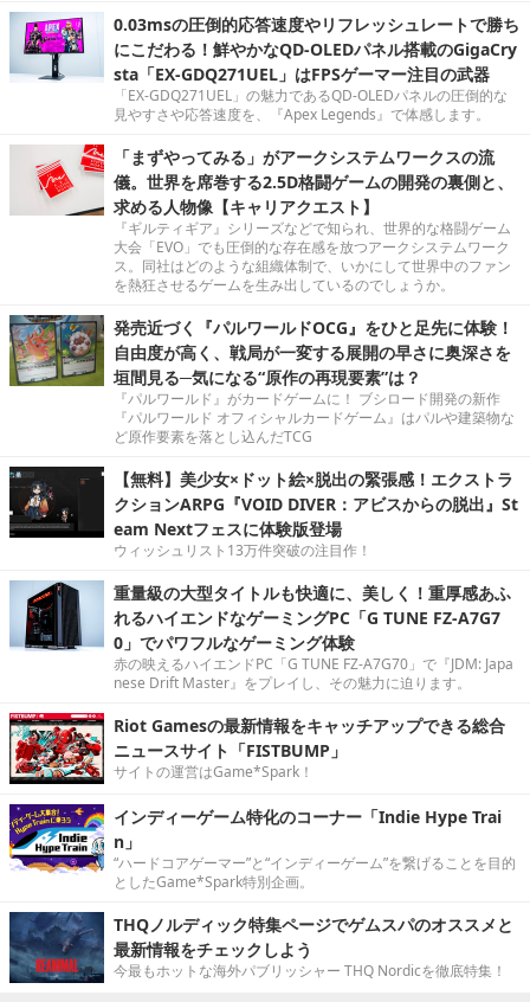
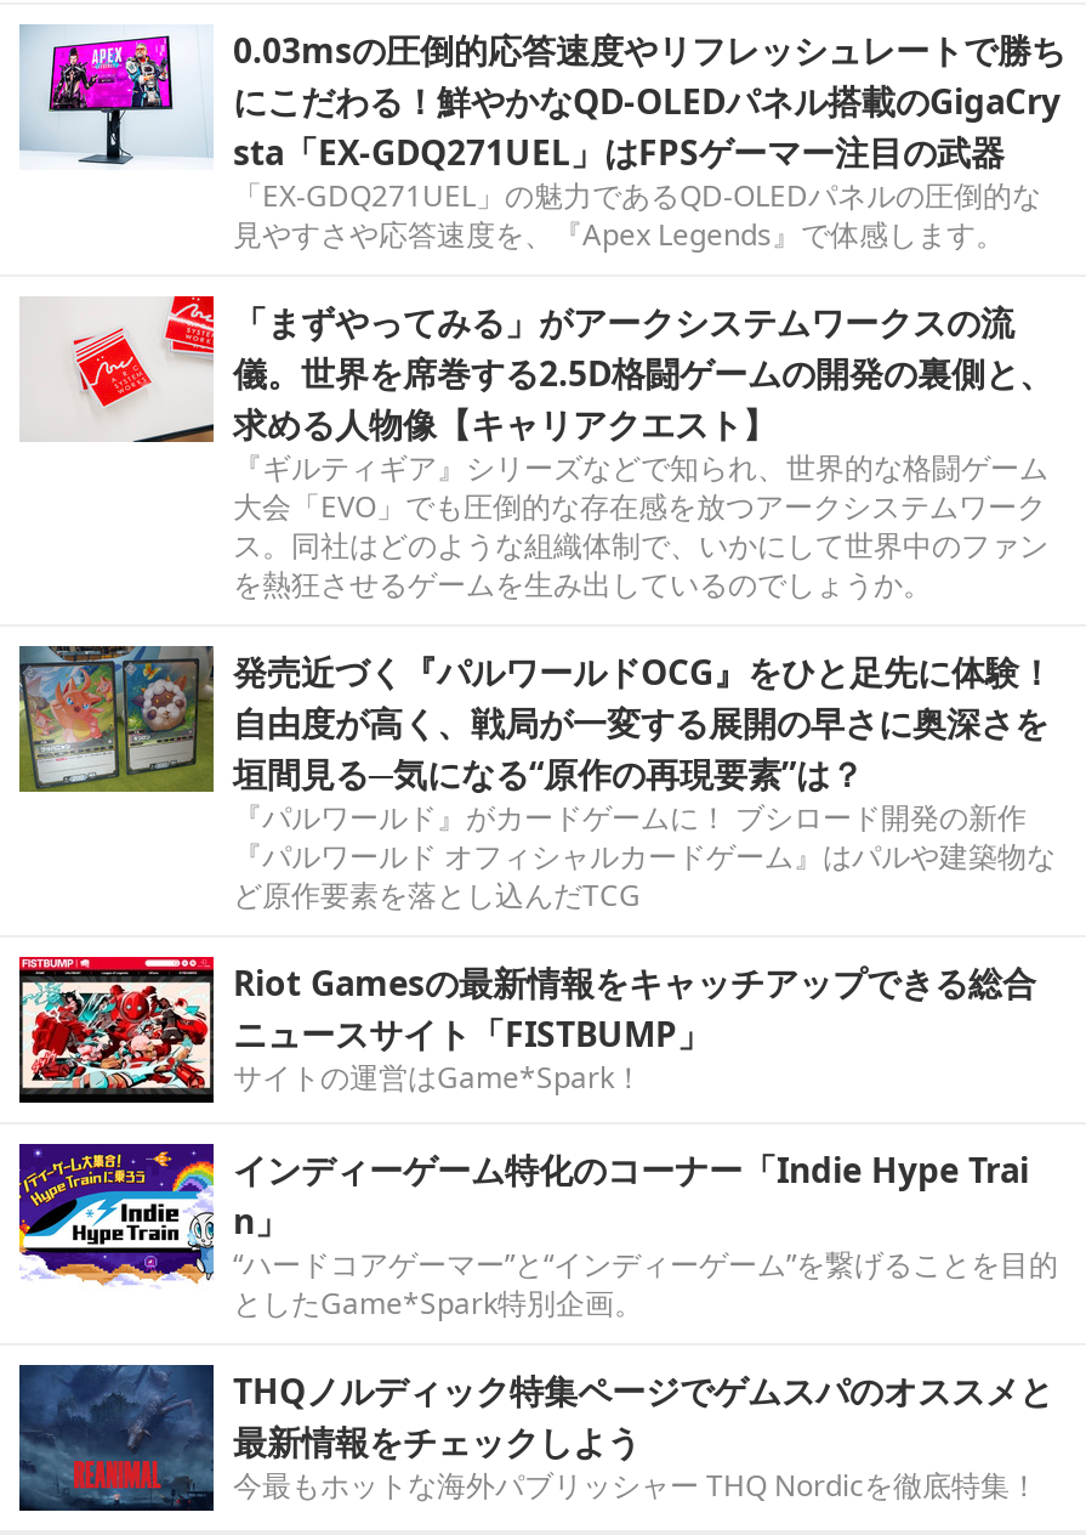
- [image]
- 【無料】美少女×ドット絵×脱出の緊張感！エクストラ
- クションARPG『VOID DIVER：アビスからの脱出』St
- eam Nextフェスに体験版登場
- ウィッシュリスト13万件突破の注目作！
- 重量級の大型タイトルも快適に、美しく！重厚感あふ
- れるハイエンドなゲーミングPC「G TUNE FZ-A7G7
- 0」でパワフルなゲーミング体験
- 赤の映えるハイエンドPC「G TUNE FZ-A7G70」で『JDM: Japa
- nese Drift Master』をプレイし、その魅力に迫ります。

- [image]
